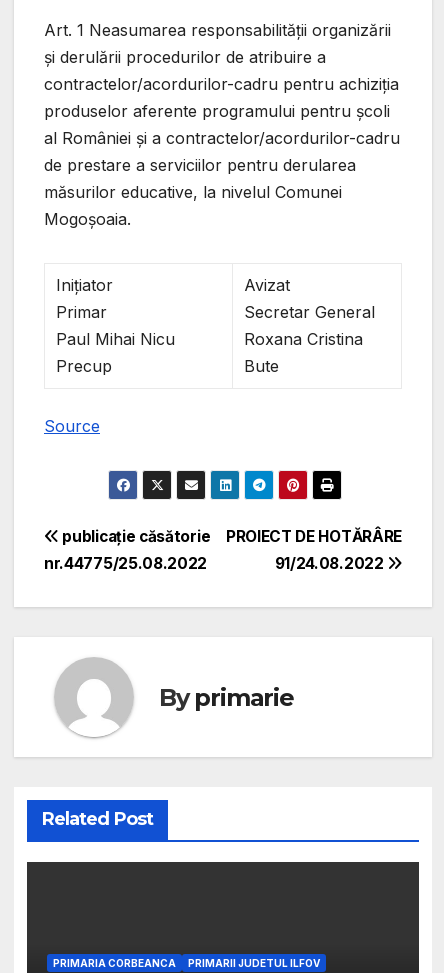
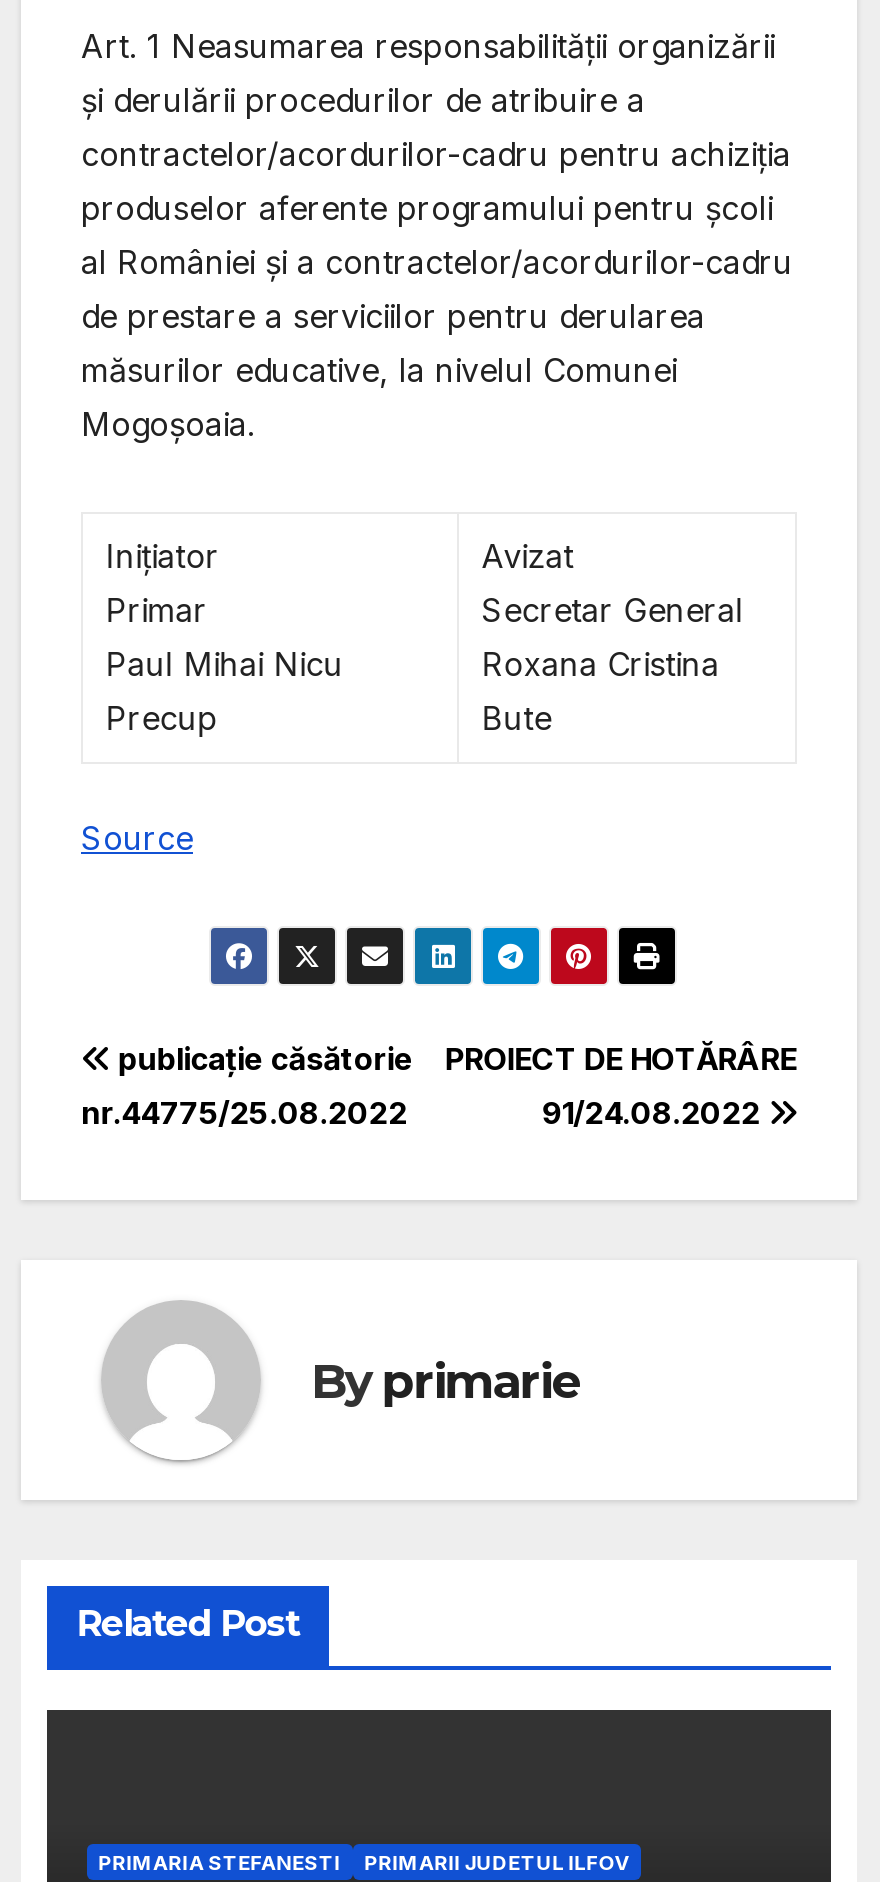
- PRIMARIA CORBEANCA
+ PRIMARIA STEFANESTI
